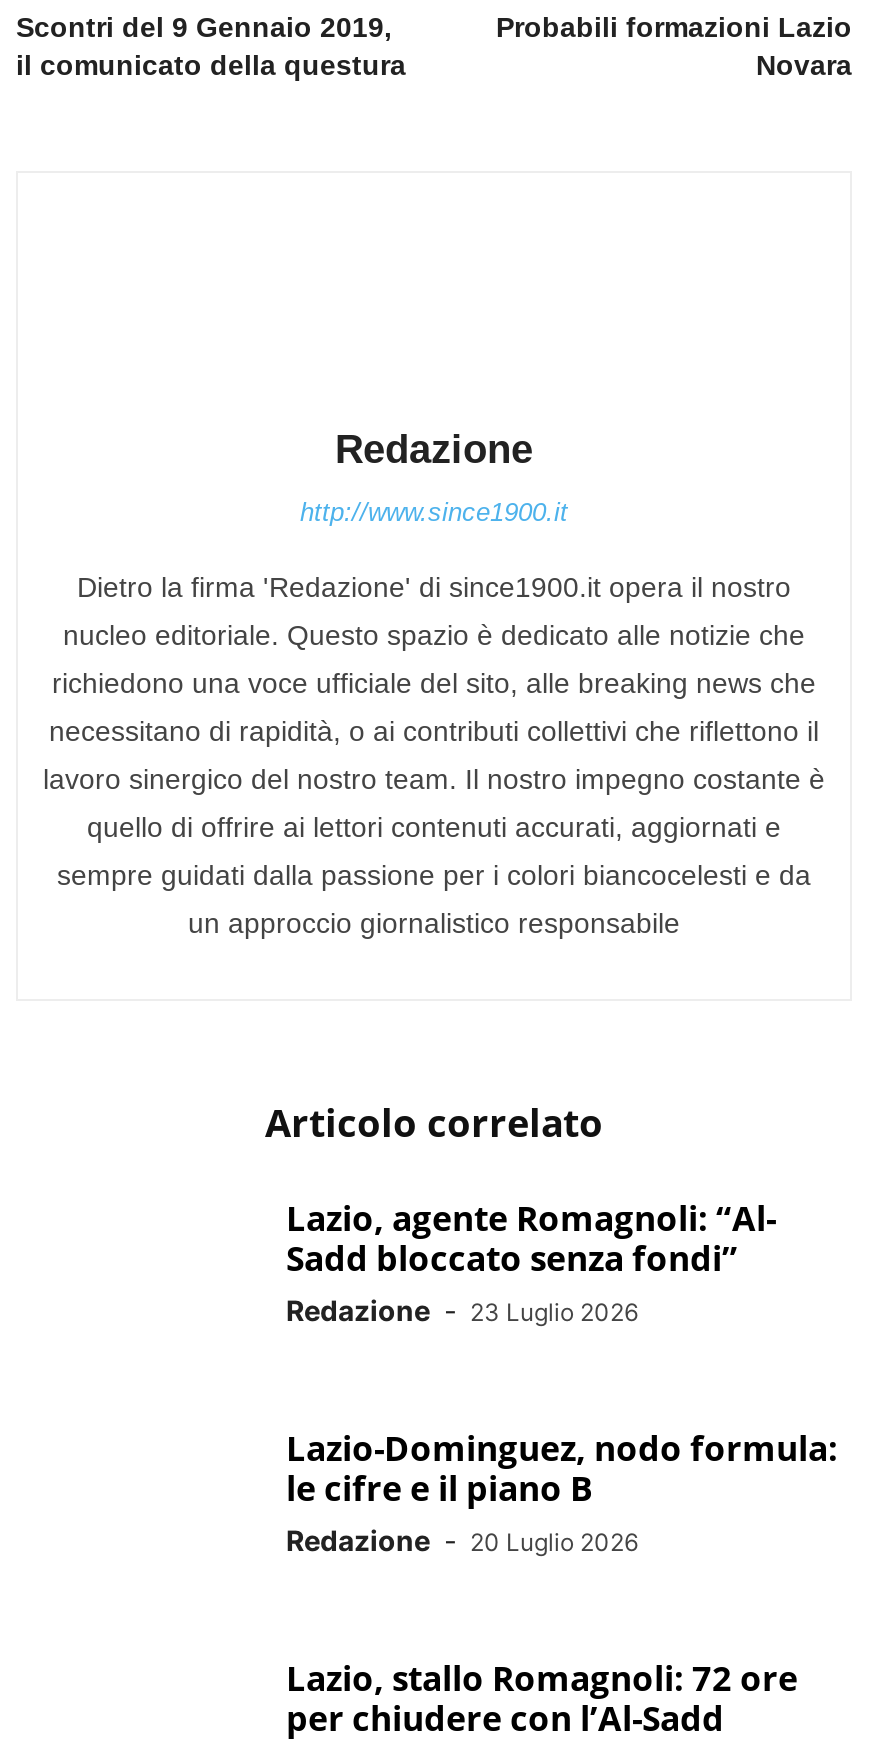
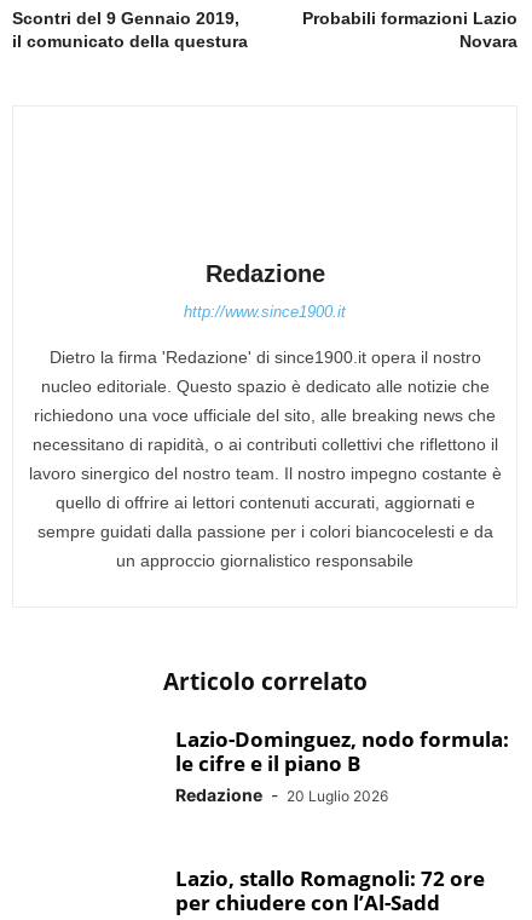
- Lazio, agente Romagnoli: “Al-
- Sadd bloccato senza fondi”
- Redazione - 23 Luglio 2026
